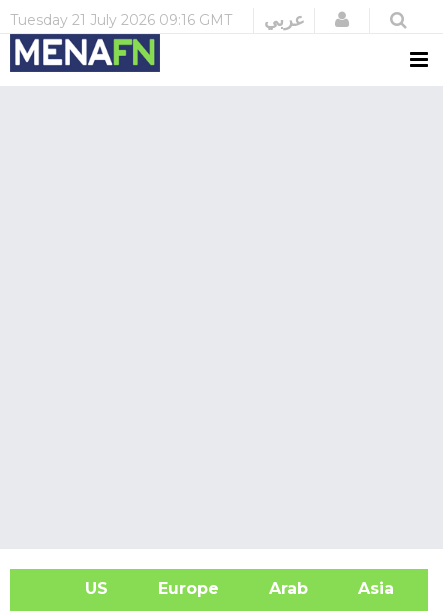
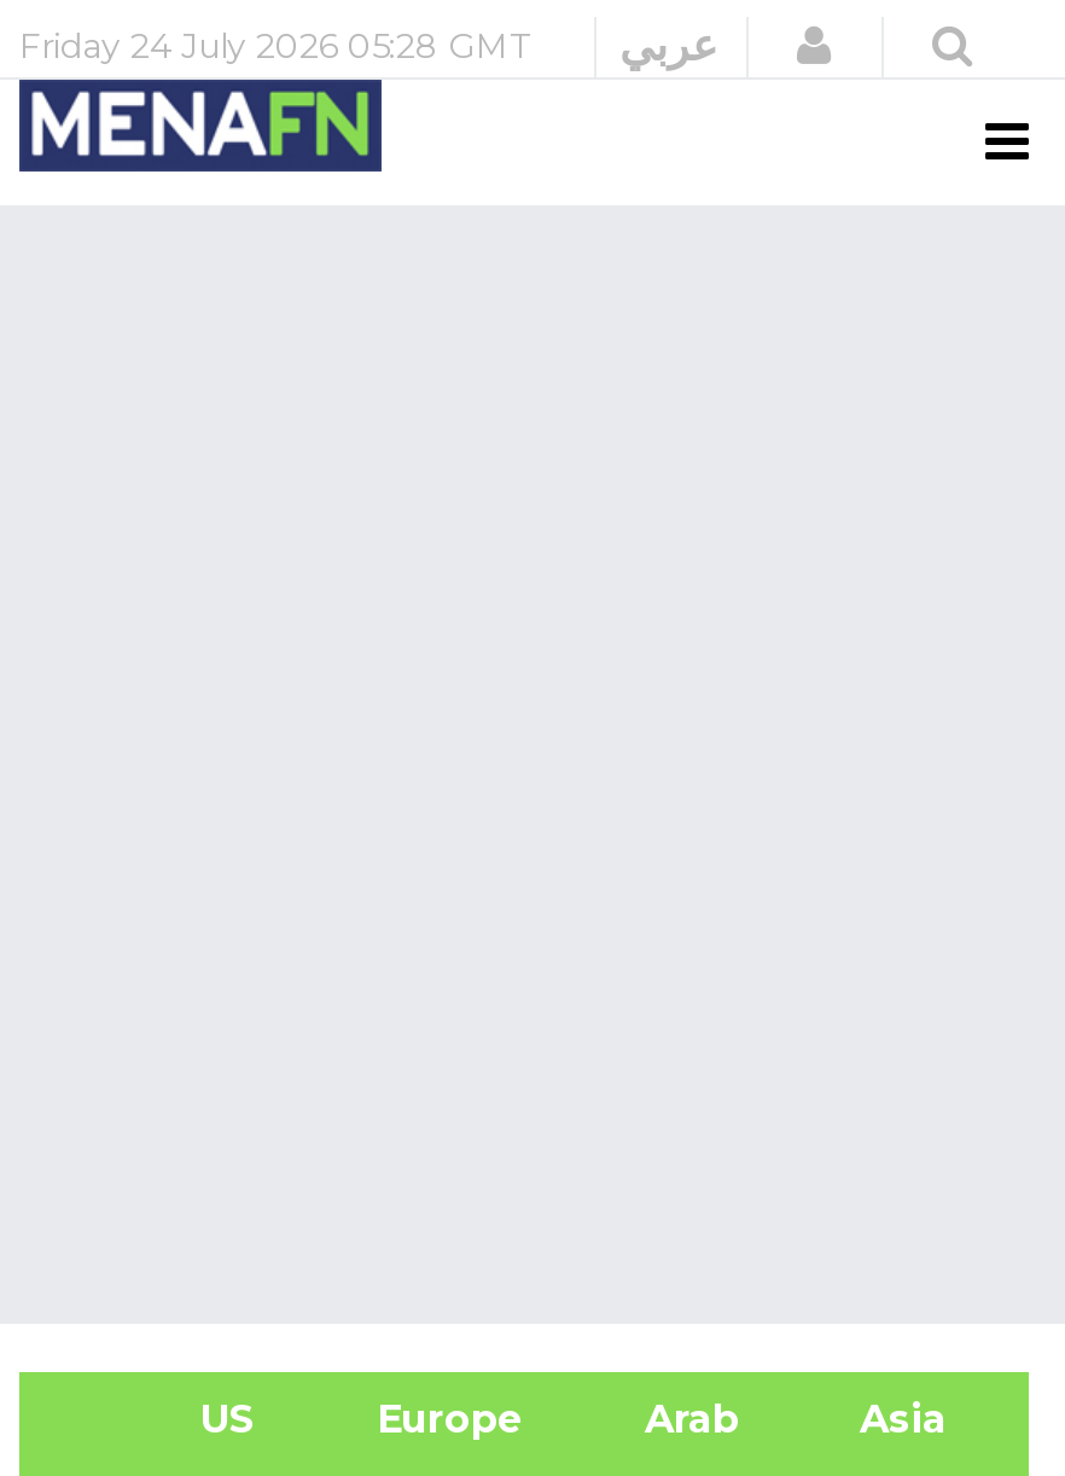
- Tuesday 21 July 2026 09:16 GMT
+ Friday 24 July 2026 05:28 GMT
